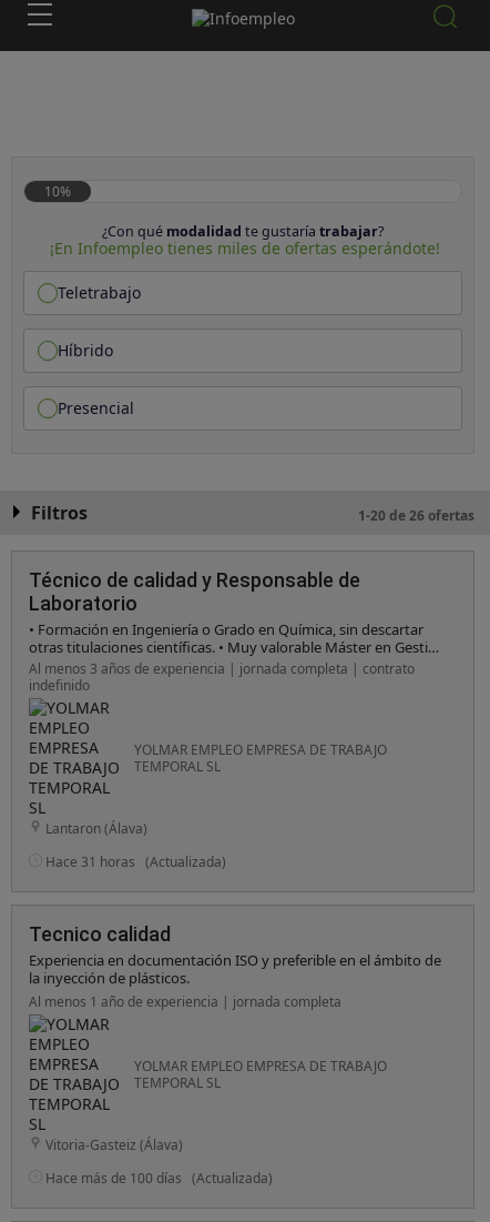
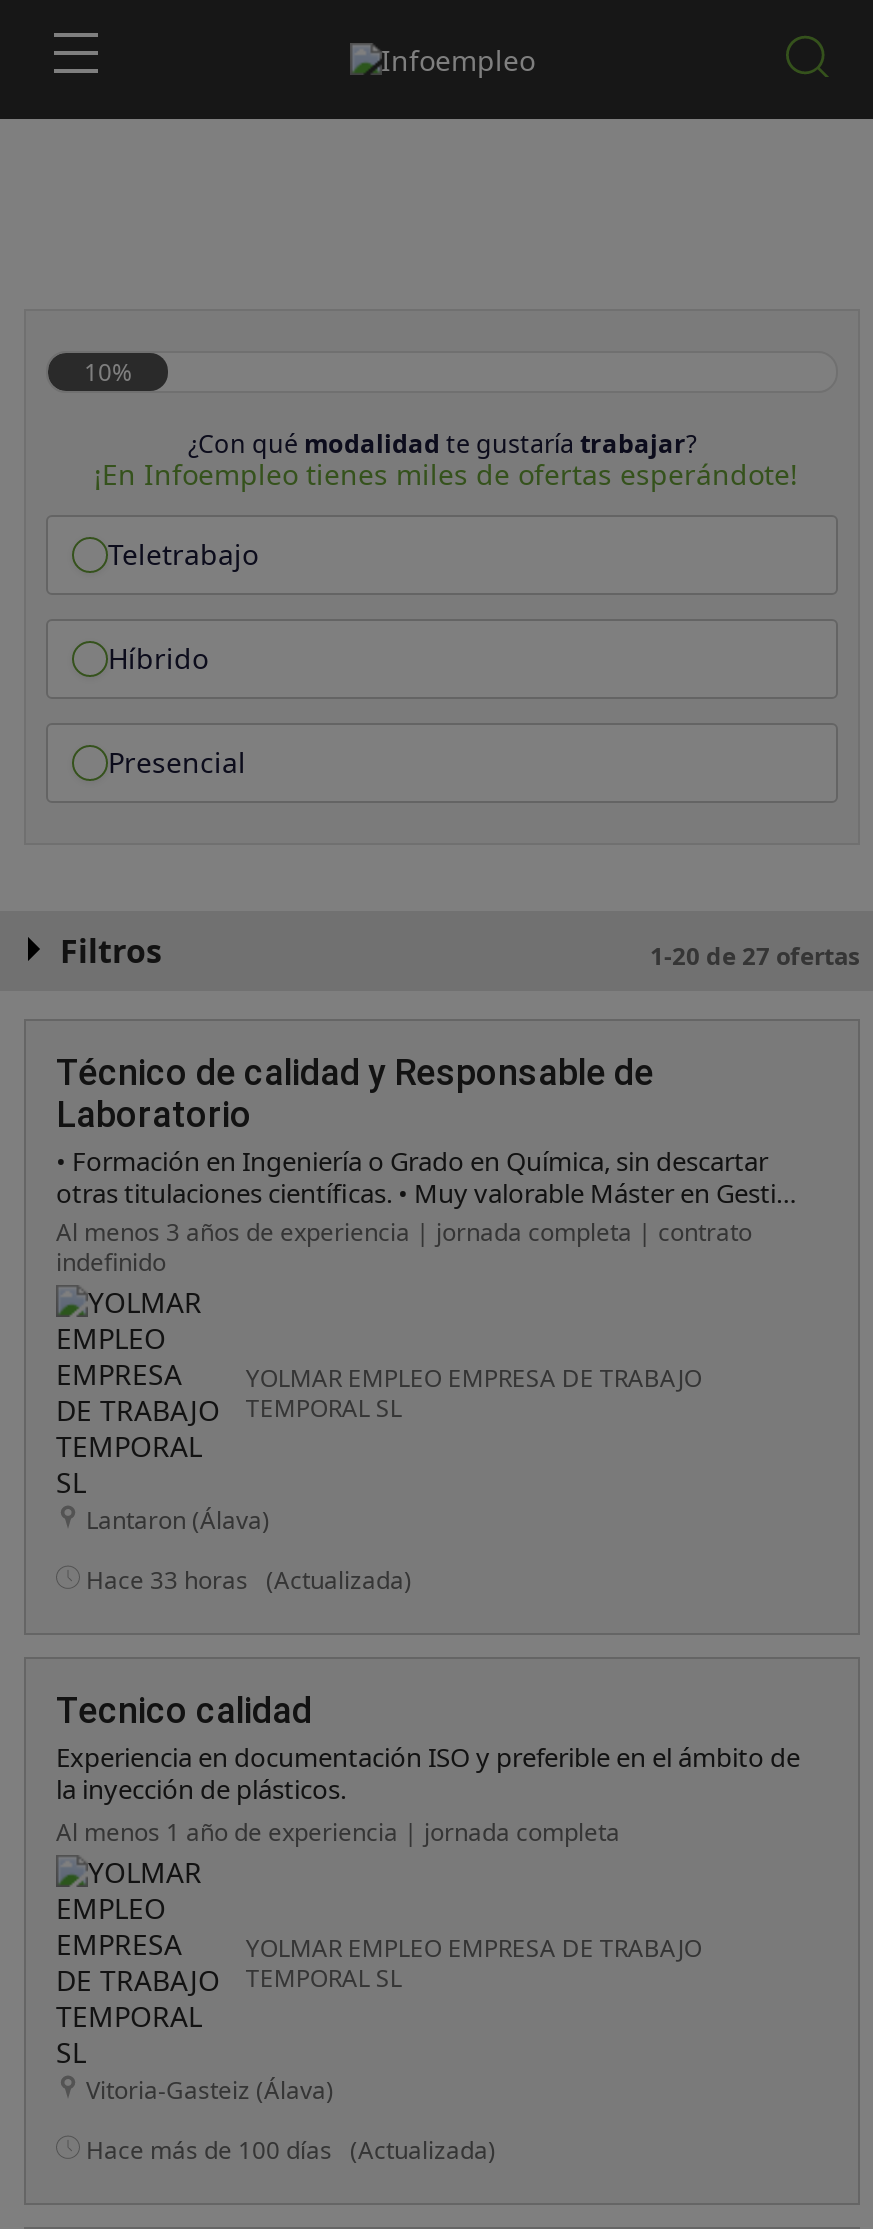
- 1-20 de 26 ofertas
+ 1-20 de 27 ofertas

- Hace 31 horas (Actualizada)
+ Hace 33 horas (Actualizada)
